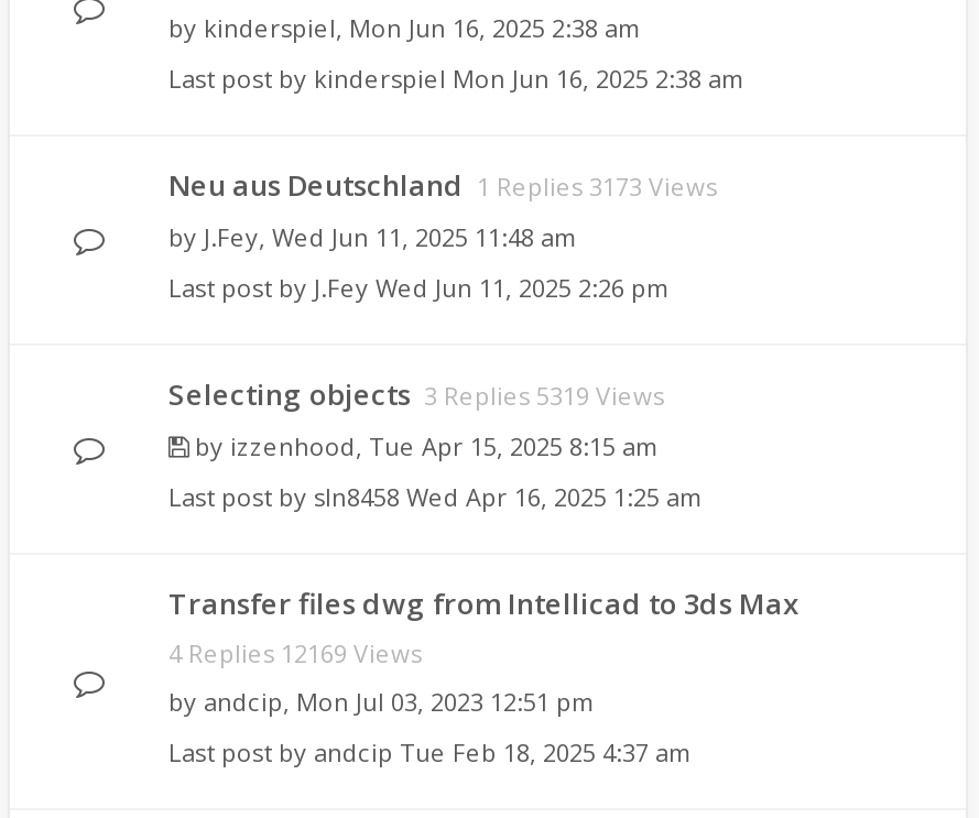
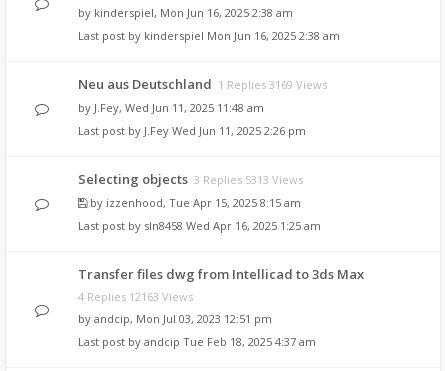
- Neu aus Deutschland 1 Replies 3173 Views
+ Neu aus Deutschland 1 Replies 3169 Views

- Selecting objects 3 Replies 5319 Views
+ Selecting objects 3 Replies 5313 Views

- 4 Replies 12169 Views
+ 4 Replies 12163 Views
